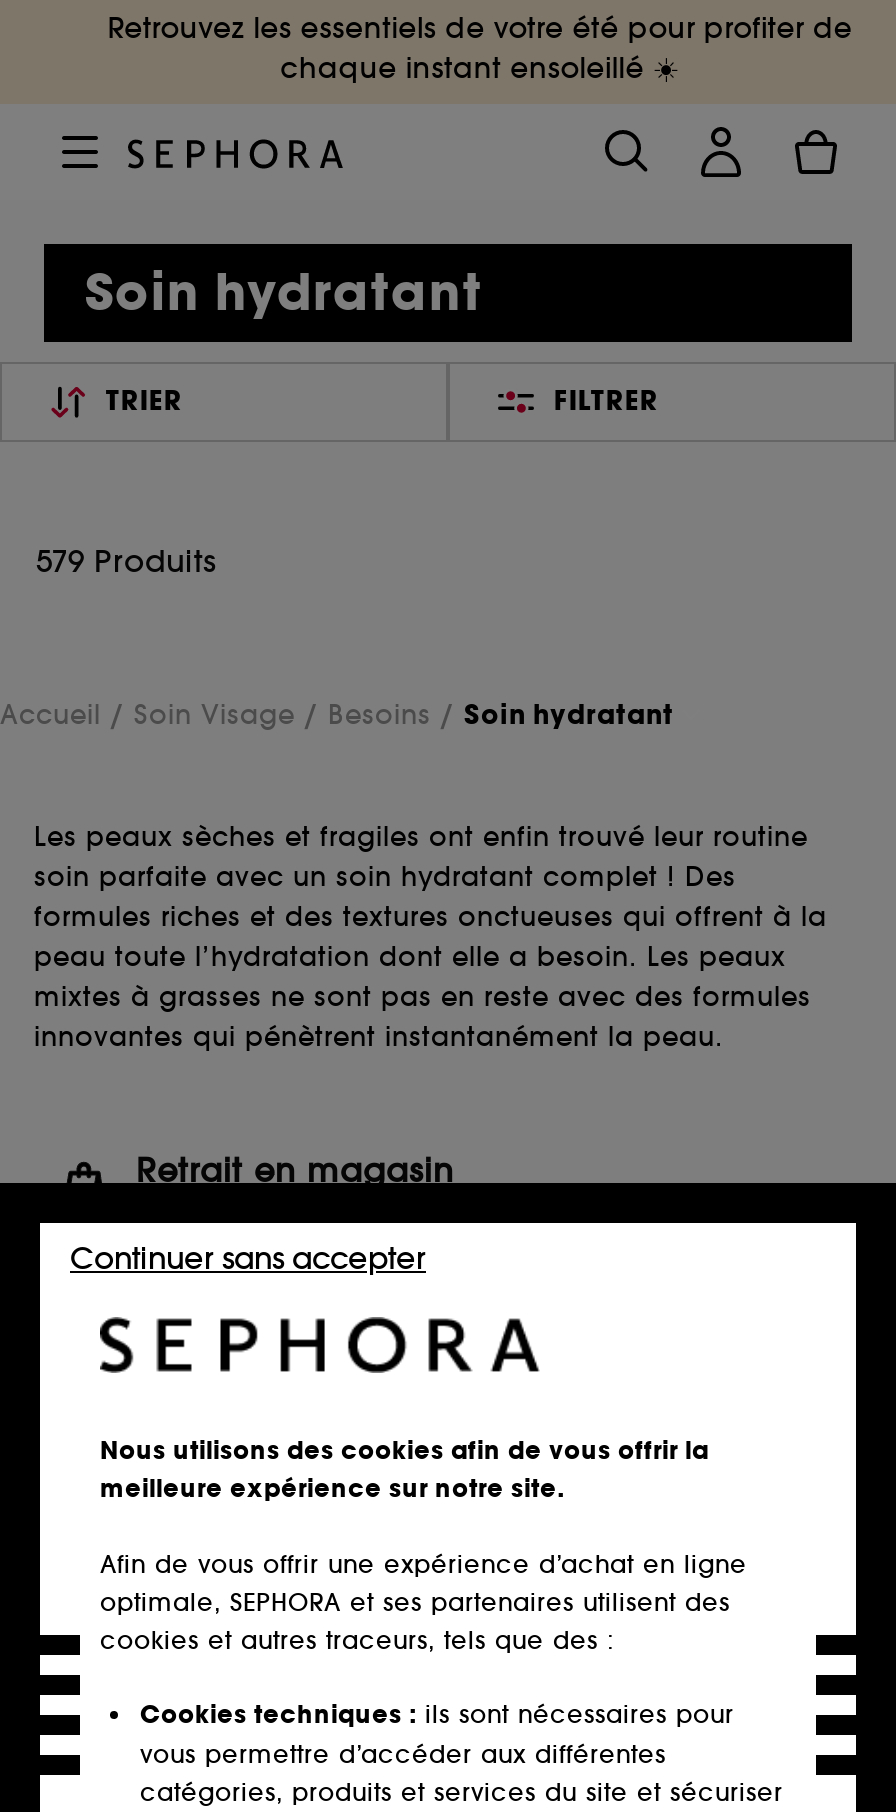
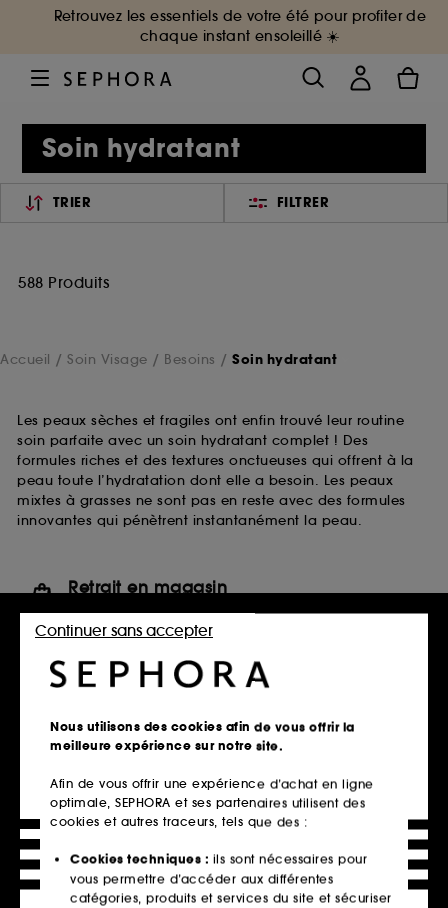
- 579 Produits
+ 588 Produits
